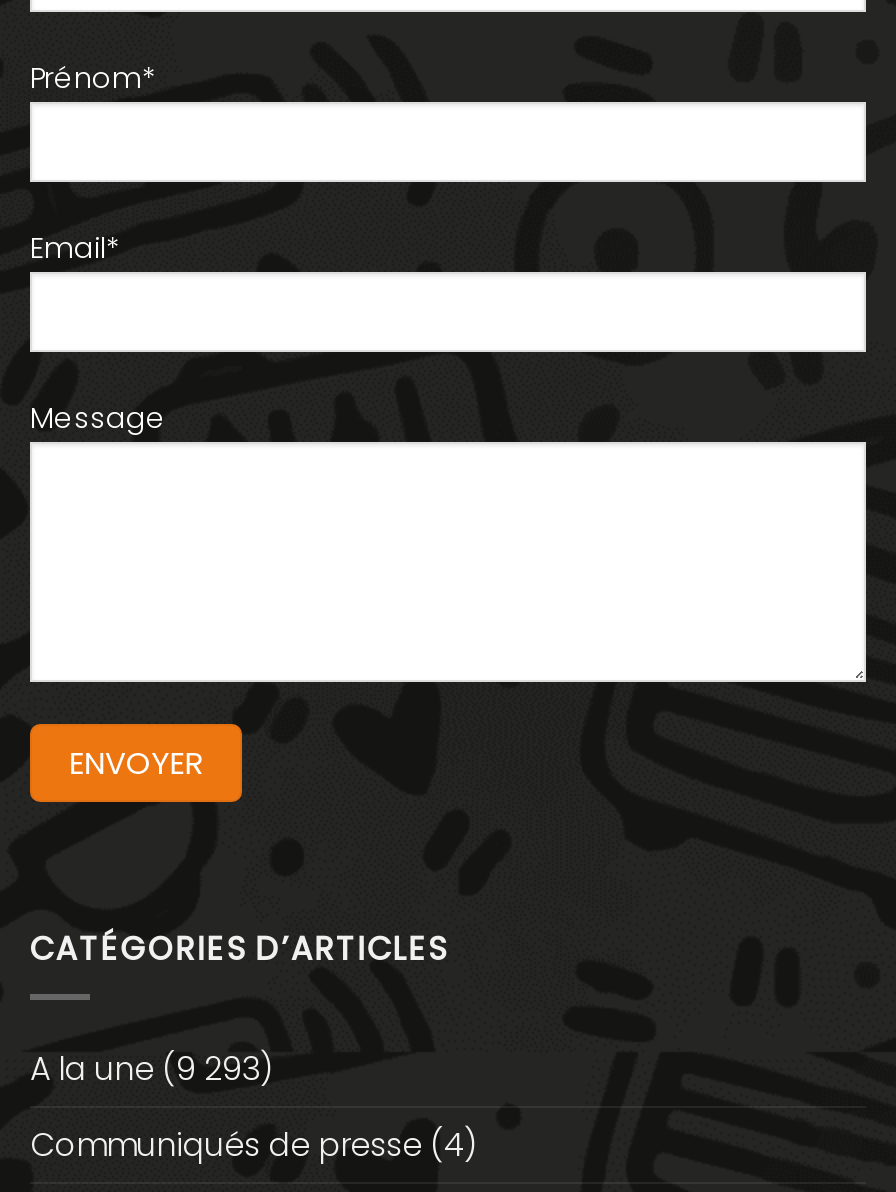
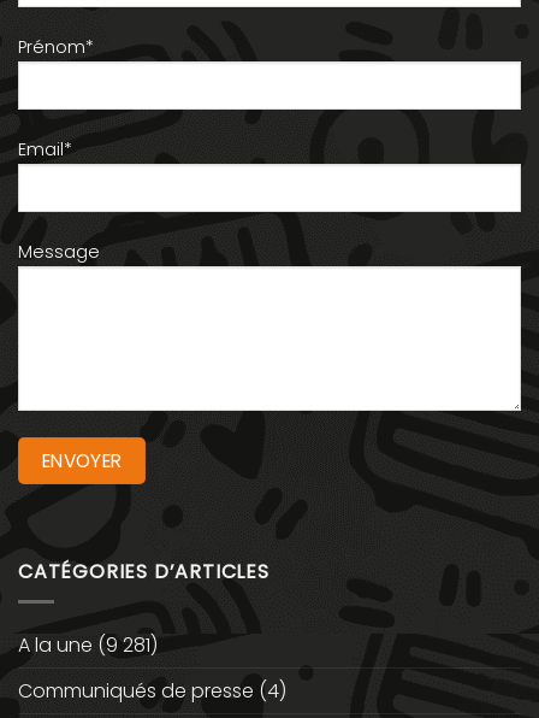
- A la une (9 293)
+ A la une (9 281)
